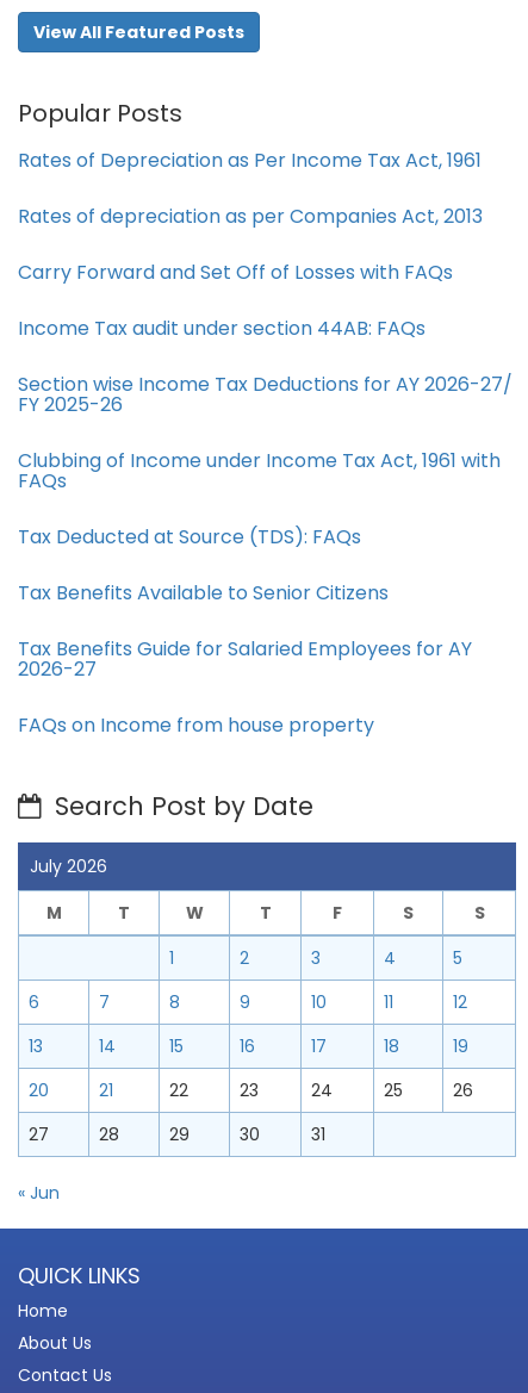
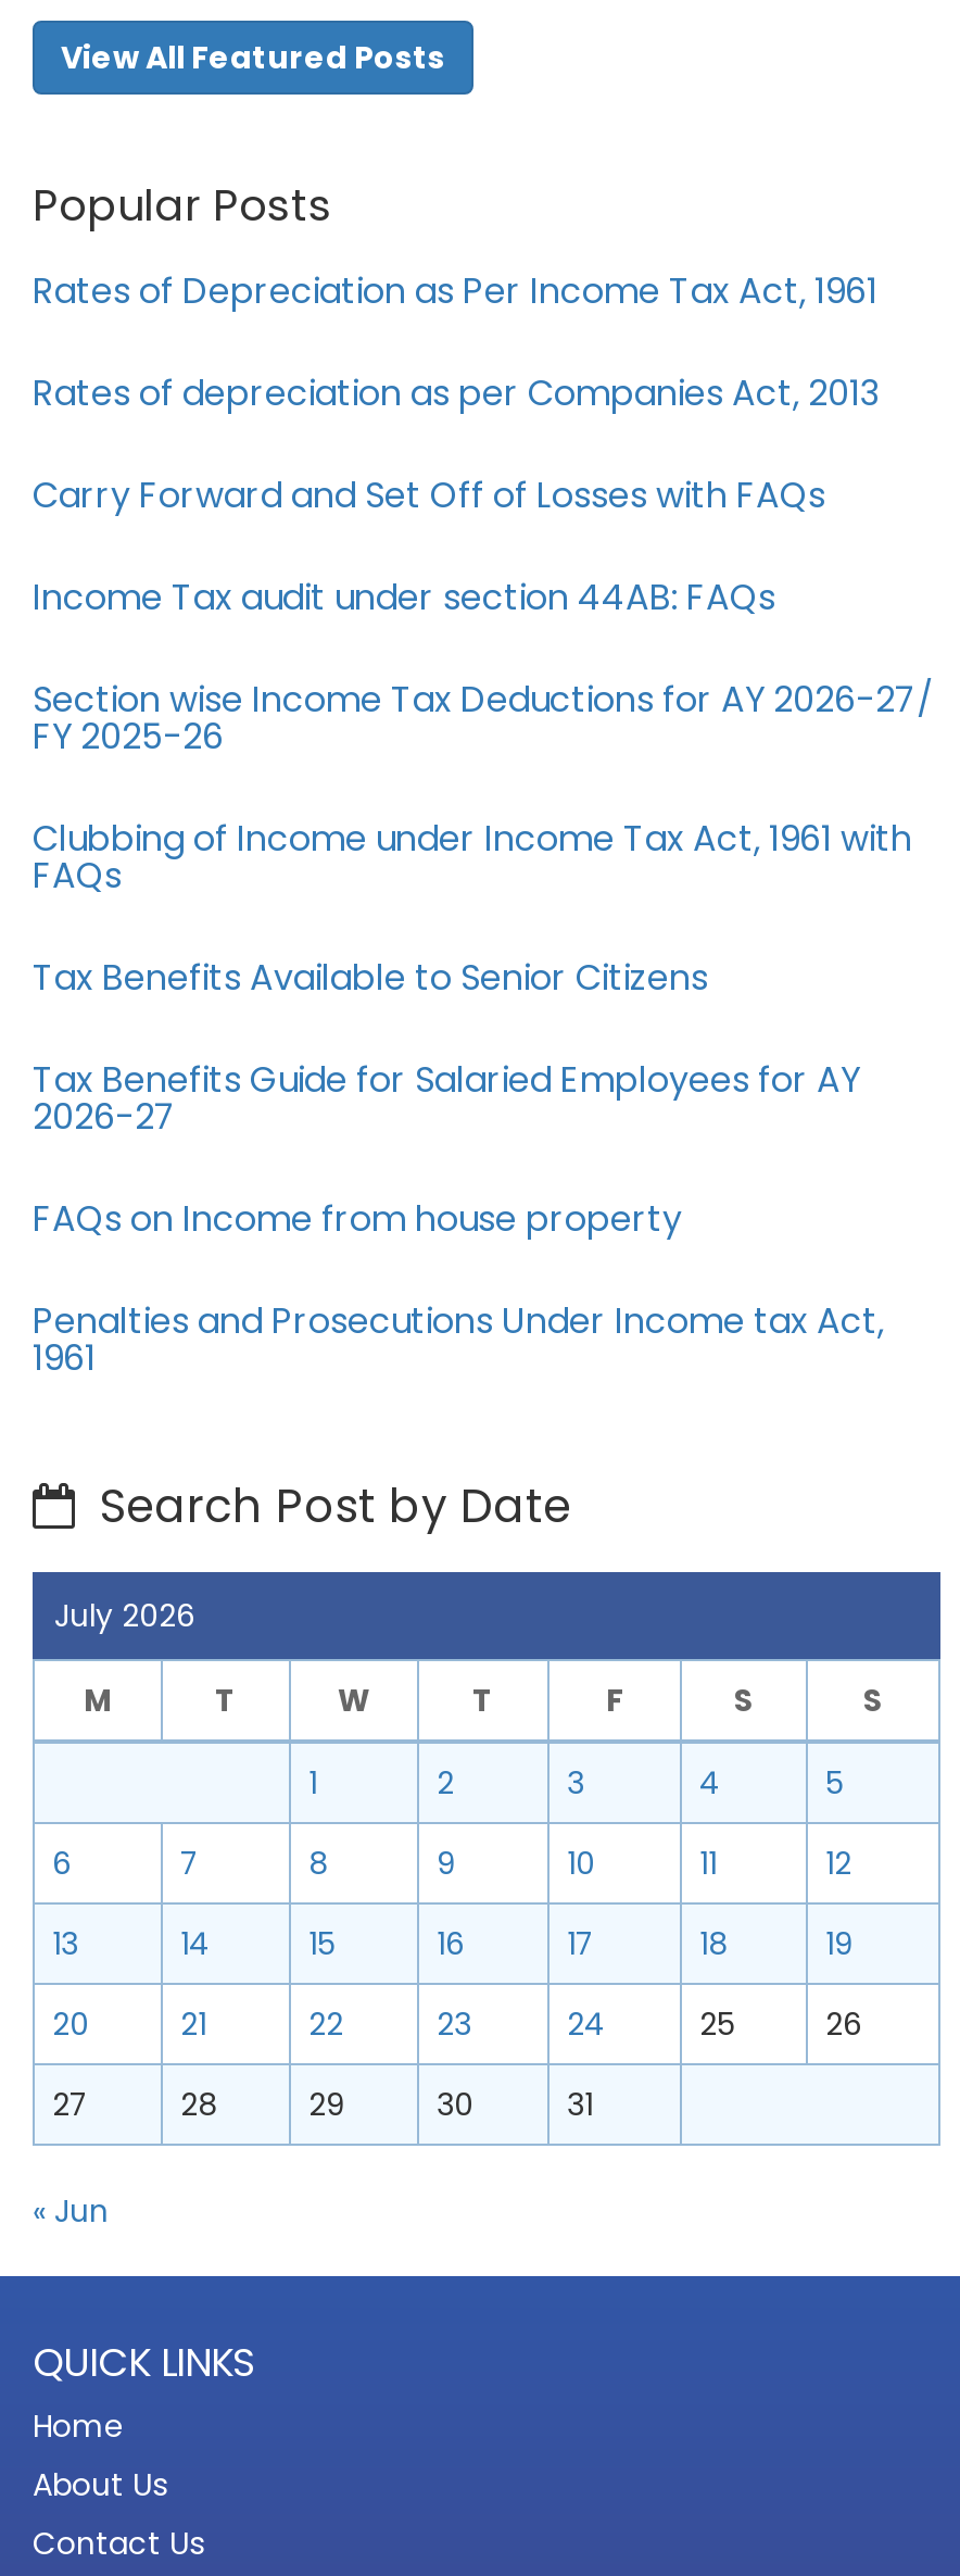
- Tax Deducted at Source (TDS): FAQs

moved up: Tax Benefits Available to Senior Citizens | Tax Benefits Guide for Salaried Employees for AY | 2026-27 | FAQs on Income from house property

+ Penalties and Prosecutions Under Income tax Act,
+ 1961
